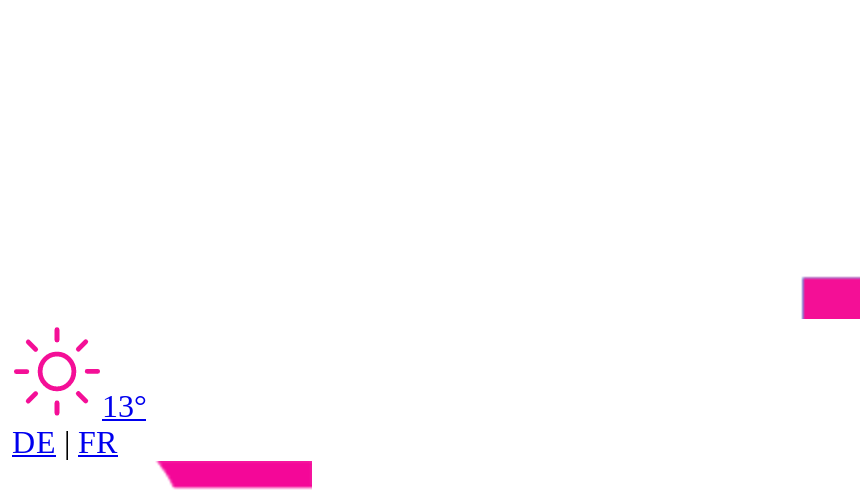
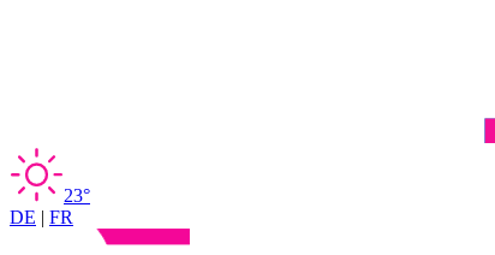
- 13°
+ 23°
